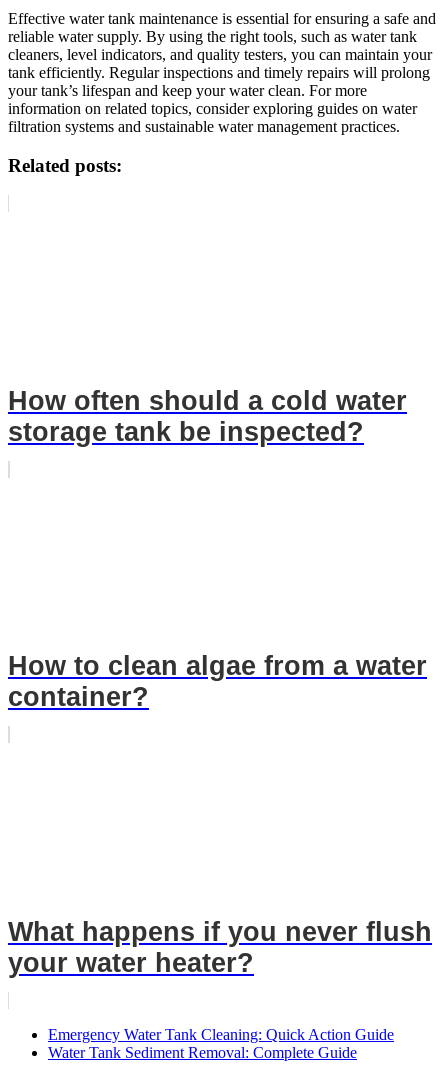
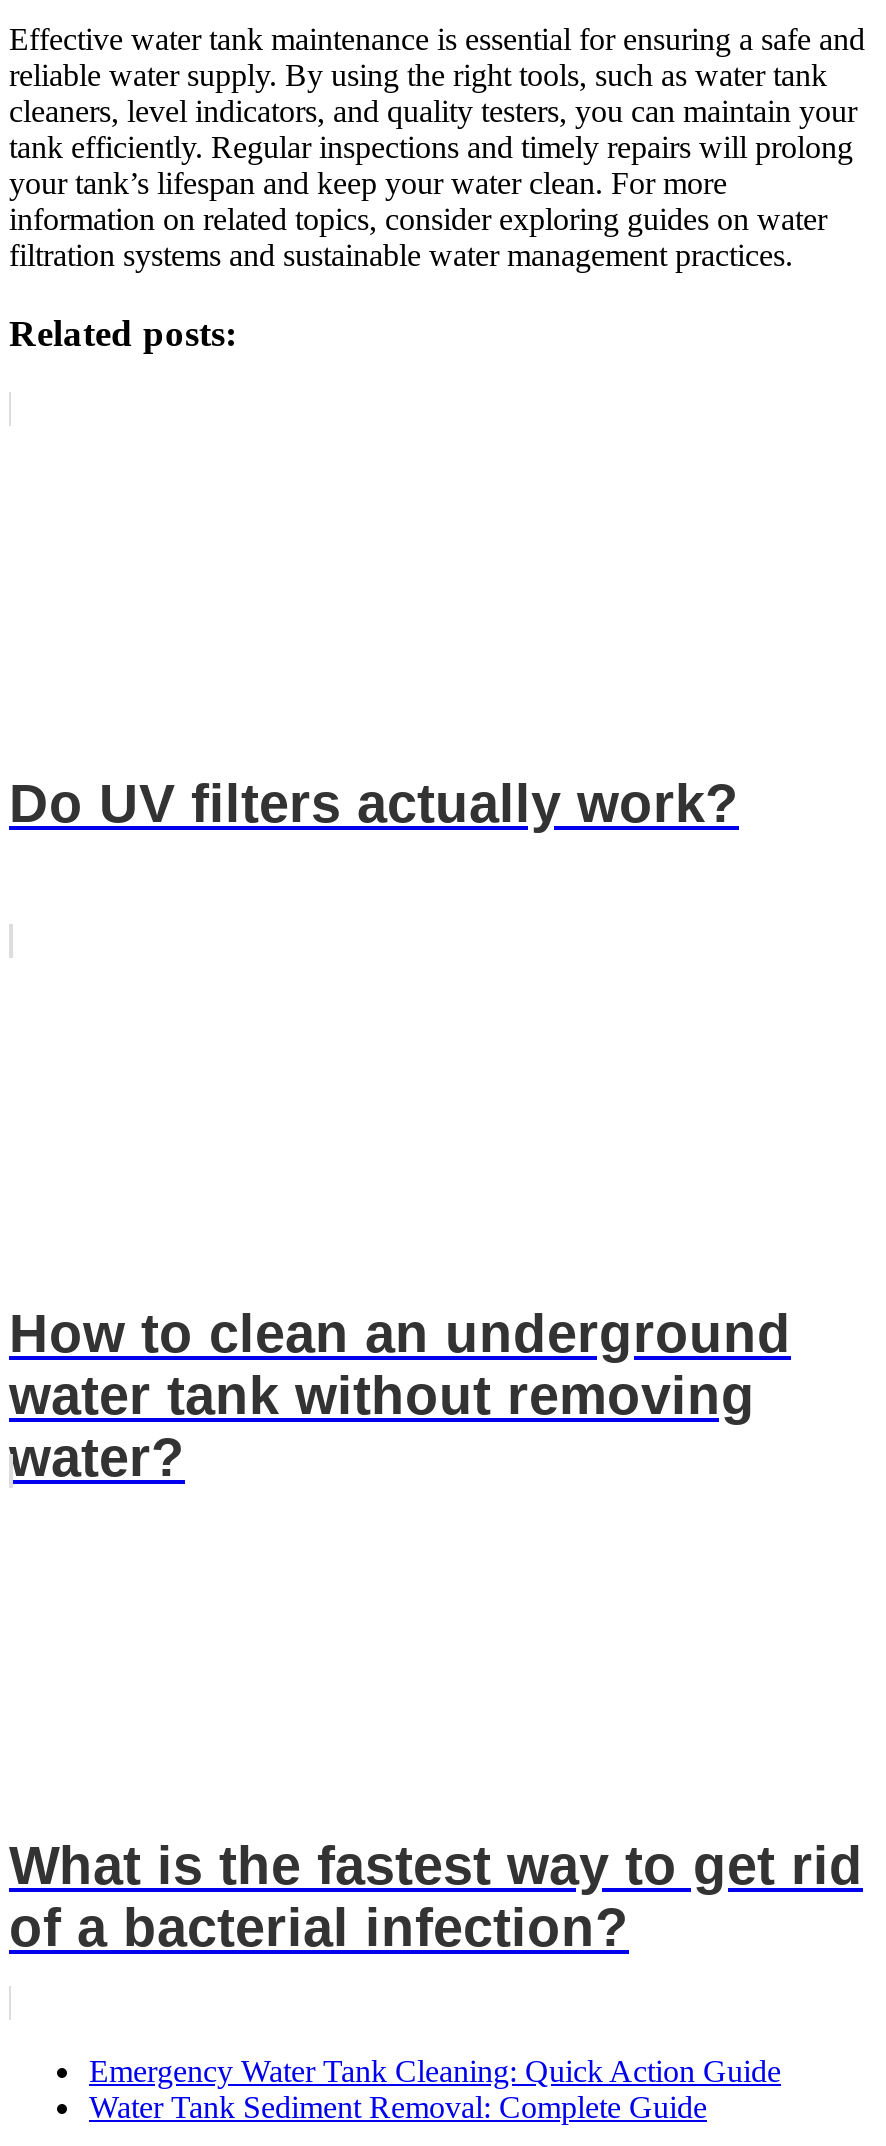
- How often should a cold water
- storage tank be inspected?
+ Do UV filters actually work?

- How to clean algae from a water
- container?
+ How to clean an underground
+ water tank without removing
+ water?

- What happens if you never flush
- your water heater?
+ What is the fastest way to get rid
+ of a bacterial infection?
